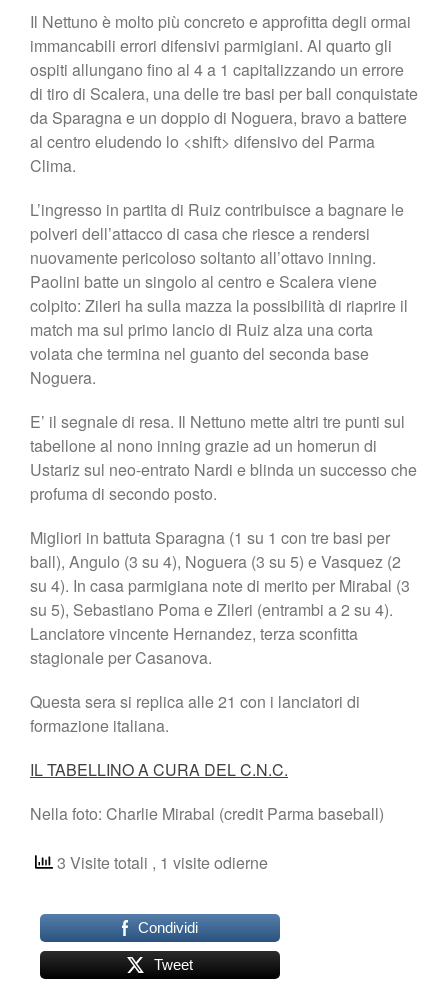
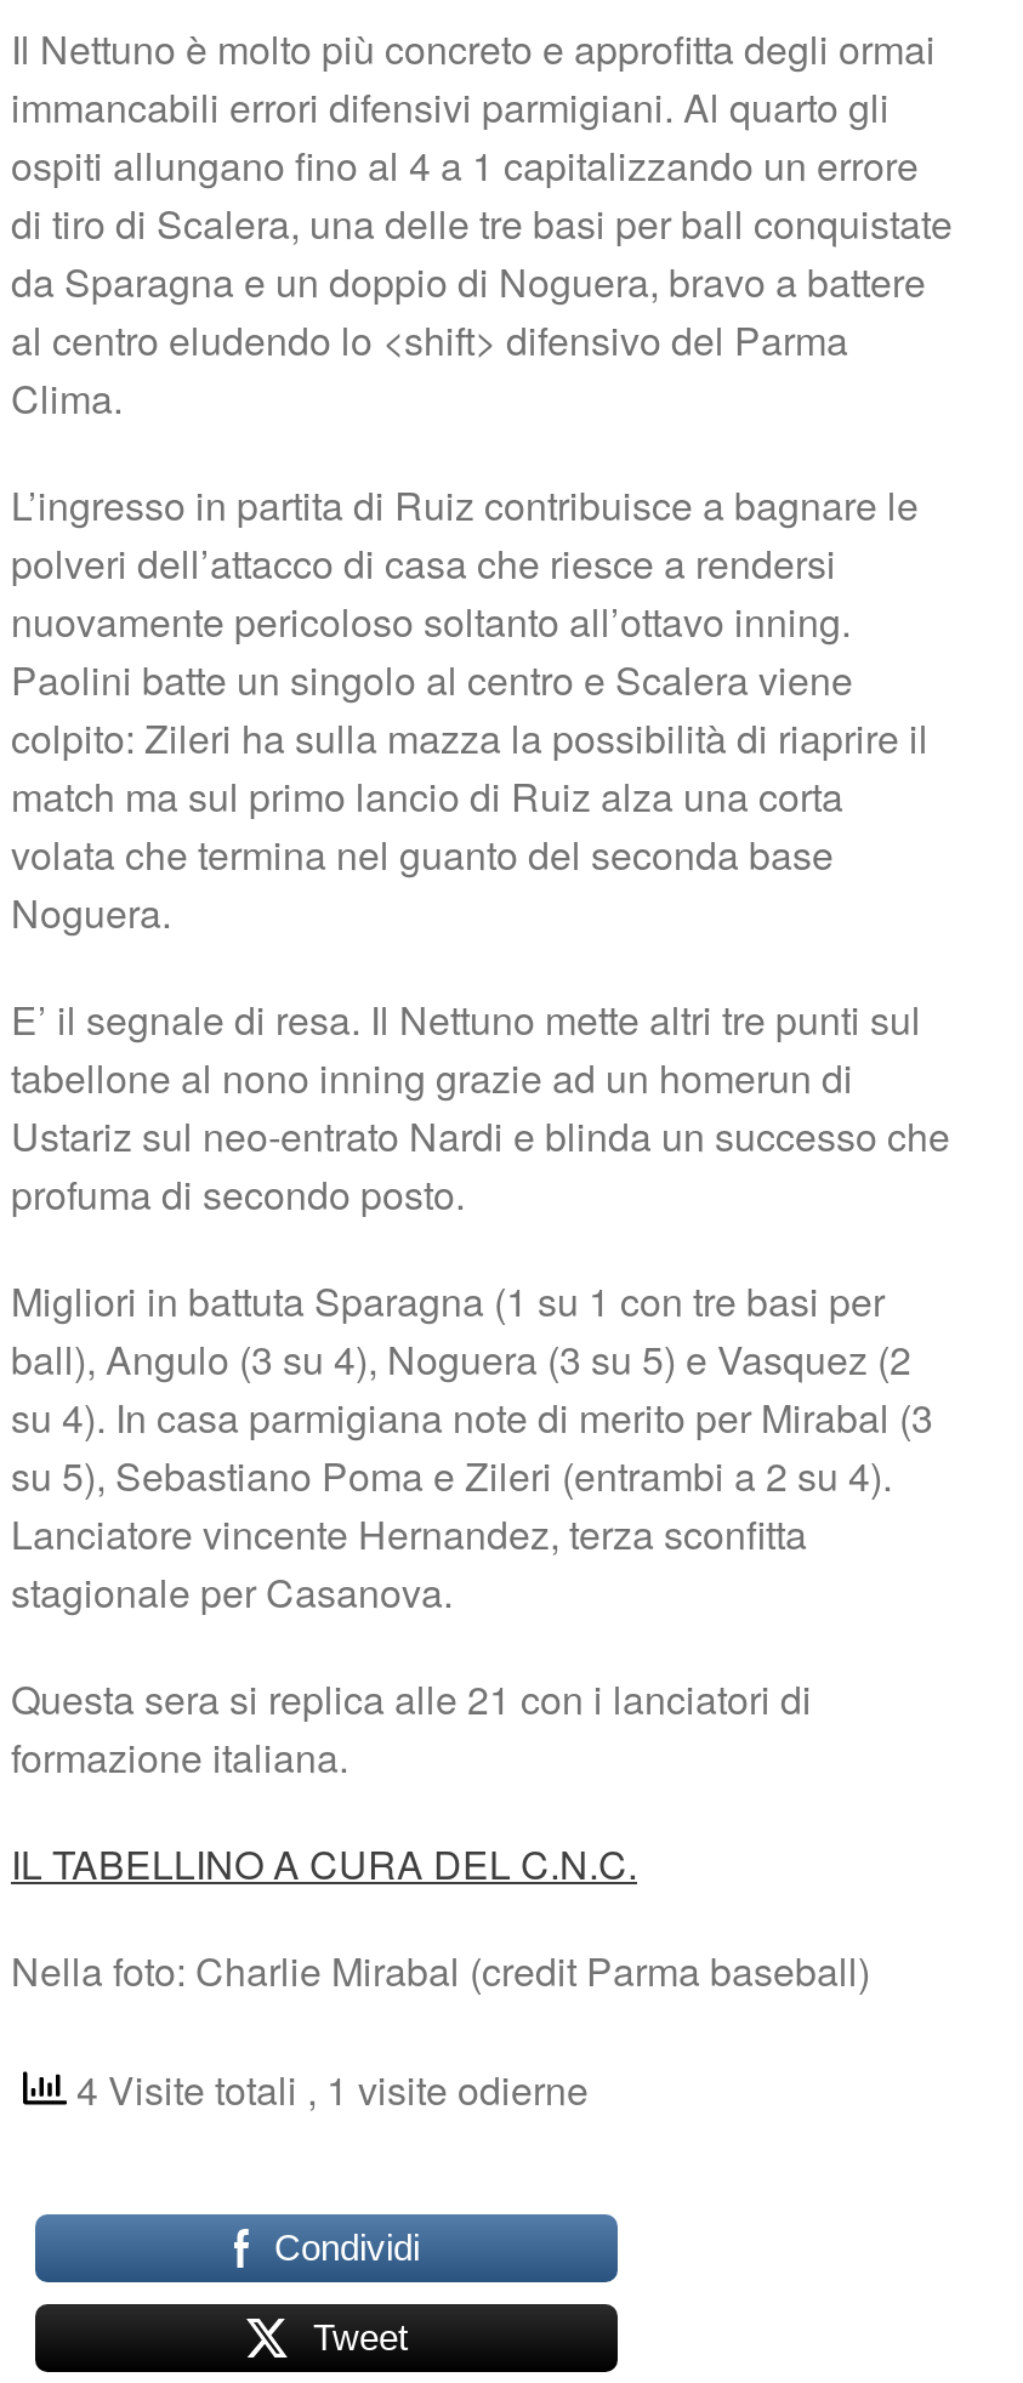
- 3 Visite totali, 1 visite odierne
+ 4 Visite totali, 1 visite odierne
